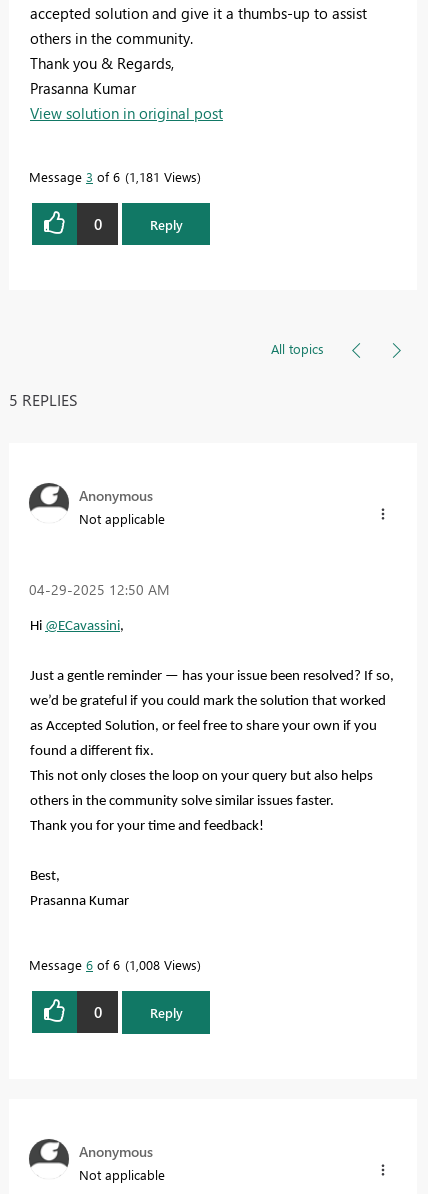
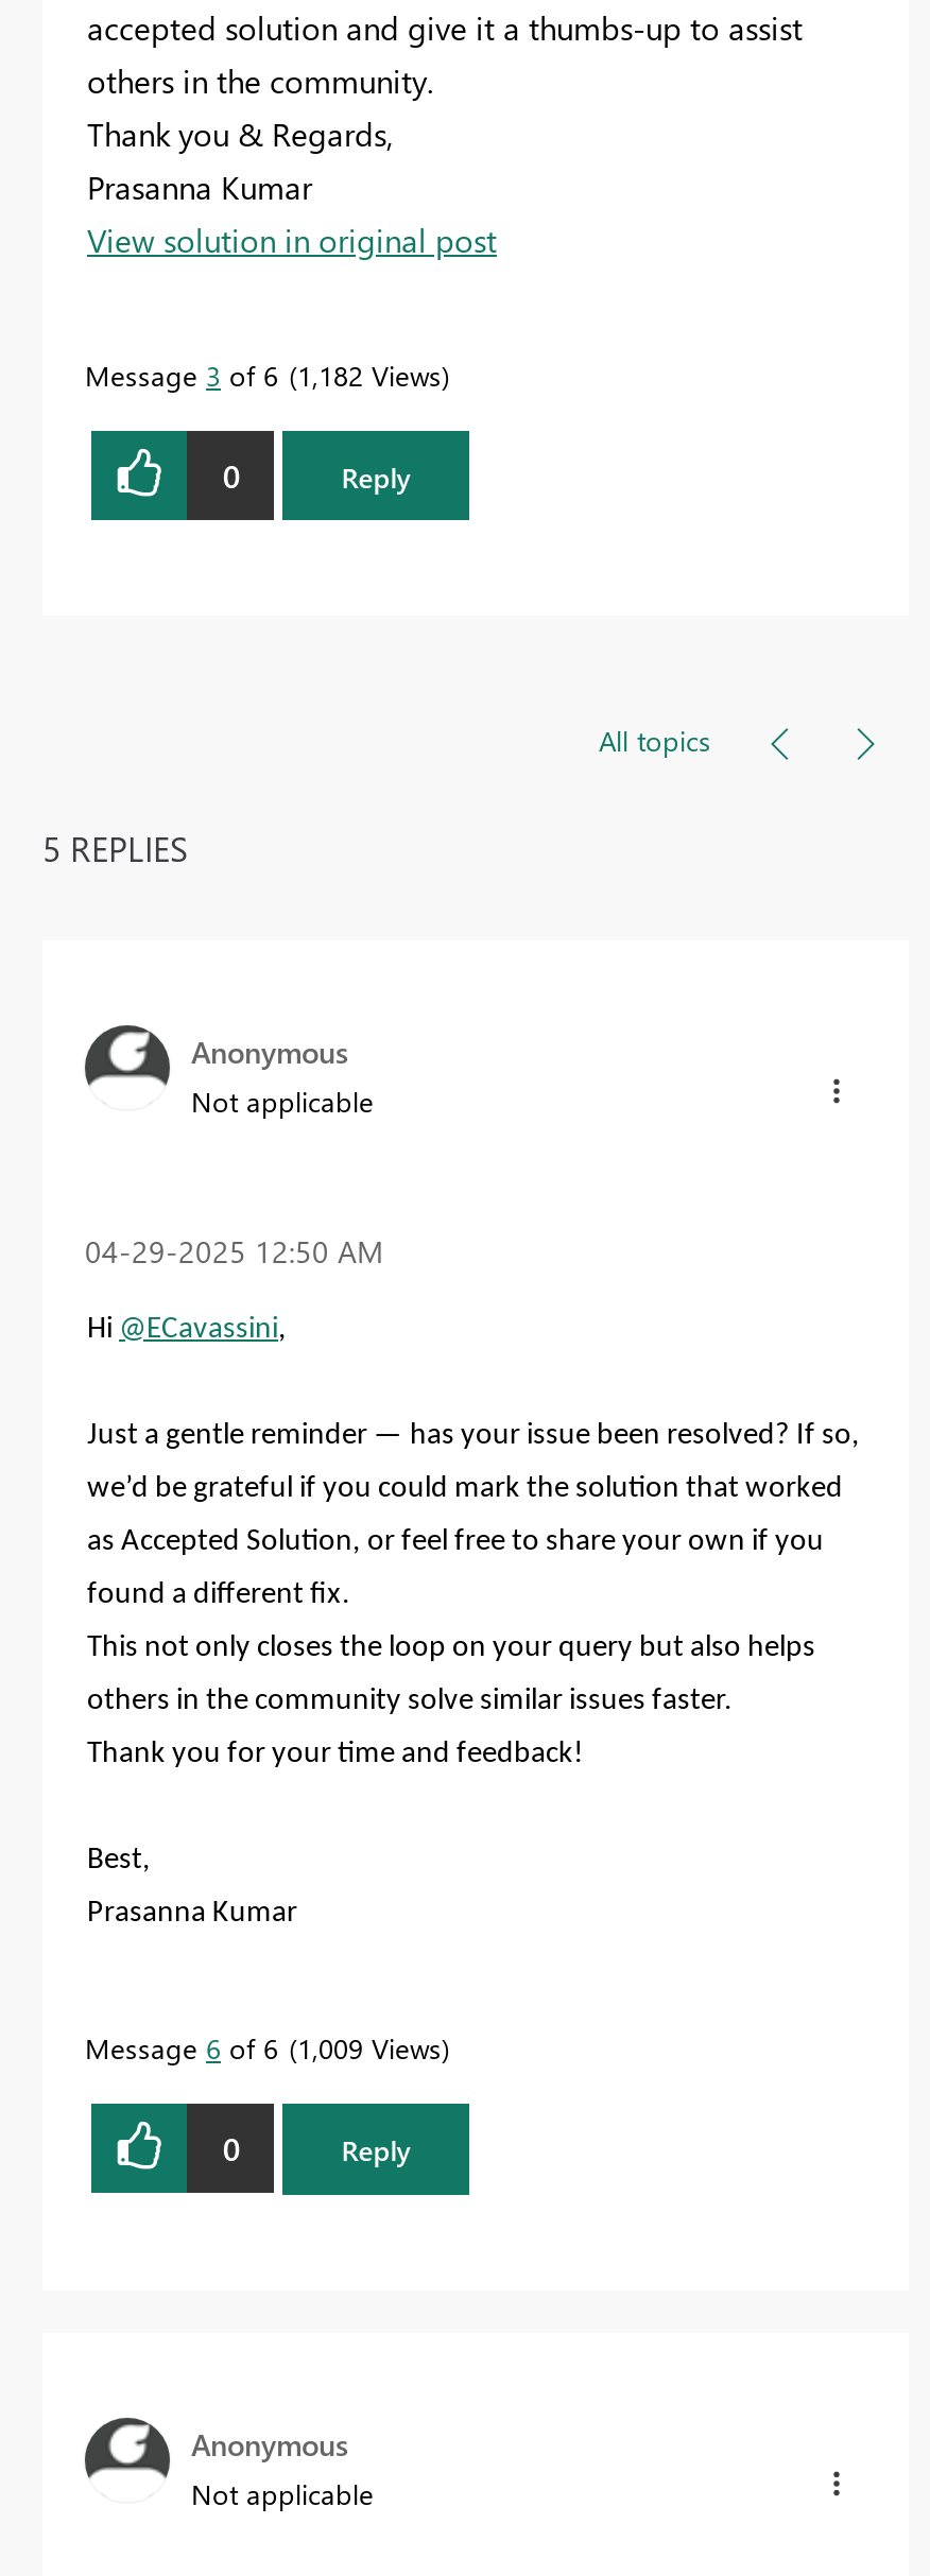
- Message 3 of 6 1,181 Views
+ Message 3 of 6 1,182 Views

- Message 6 of 6 1,008 Views
+ Message 6 of 6 1,009 Views
